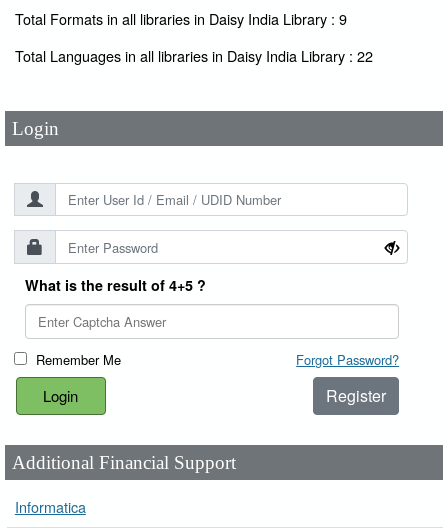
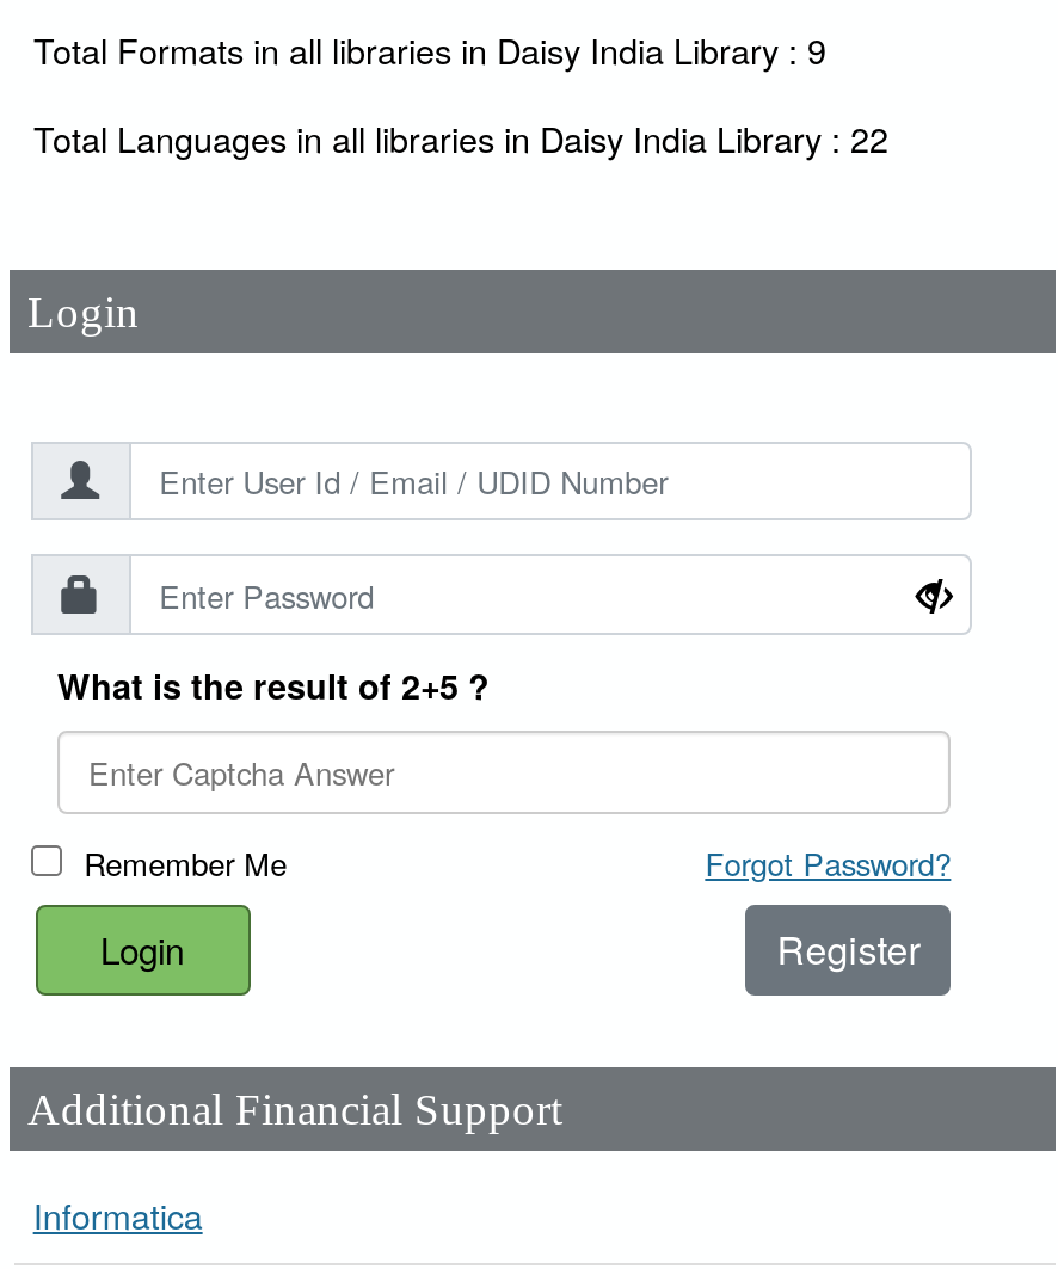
- What is the result of 4+5 ?
+ What is the result of 2+5 ?
